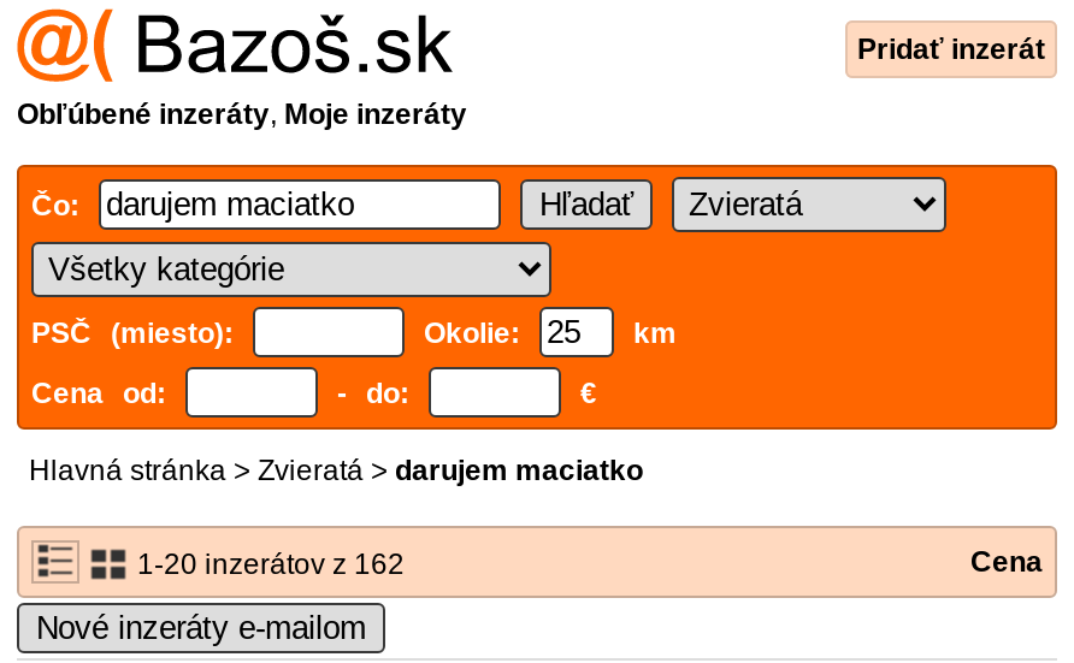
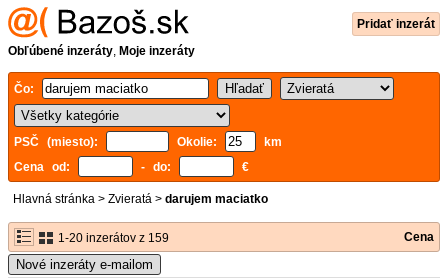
- 1-20 inzerátov z 162
+ 1-20 inzerátov z 159
